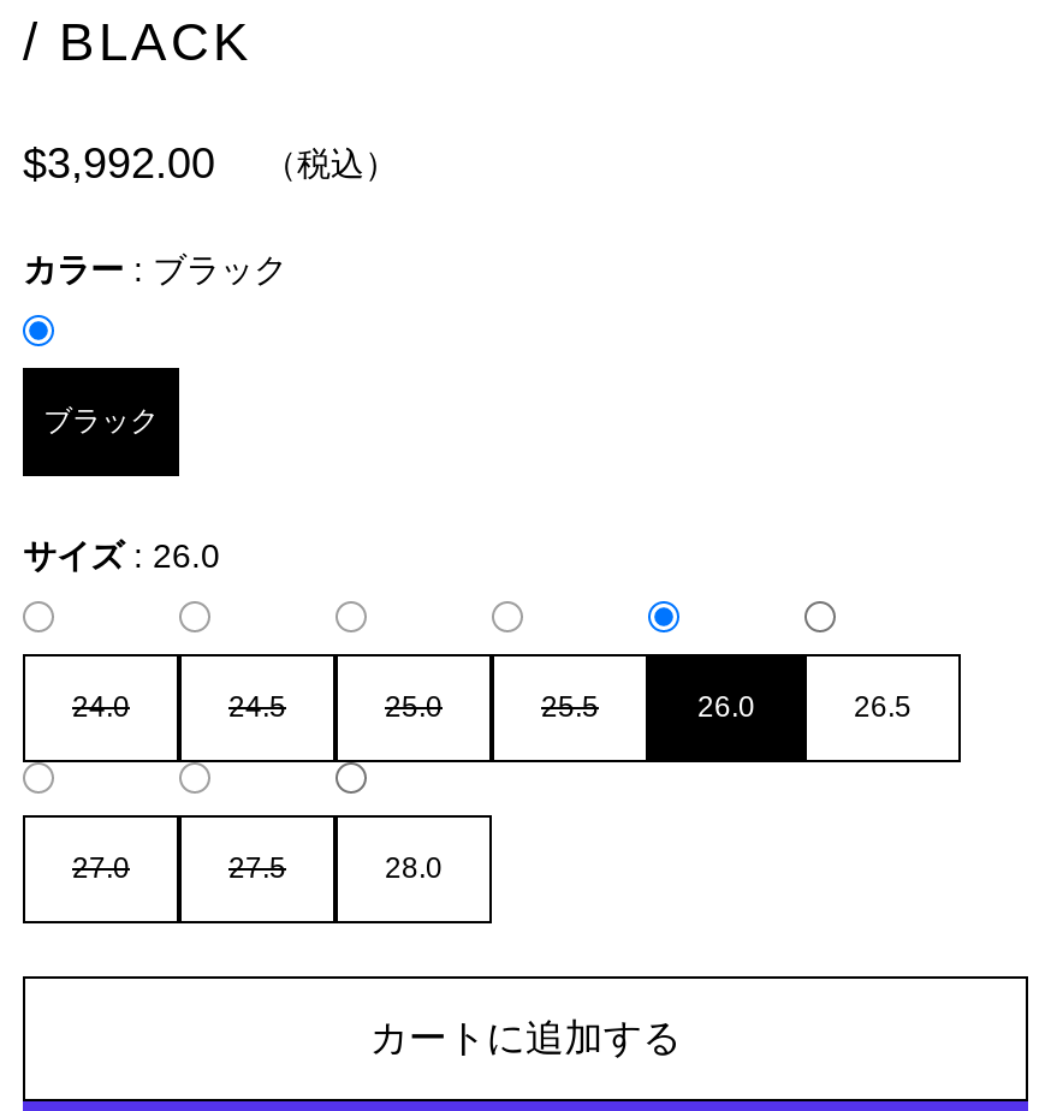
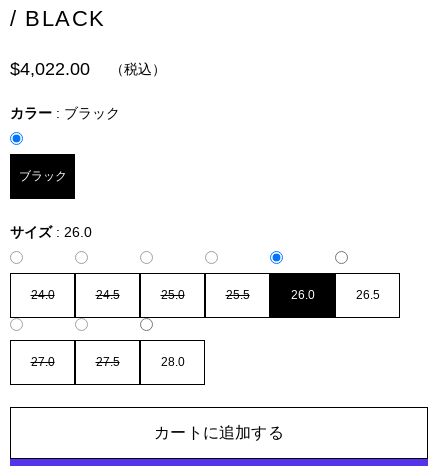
- $3,992.00 （税込）
+ $4,022.00 （税込）
